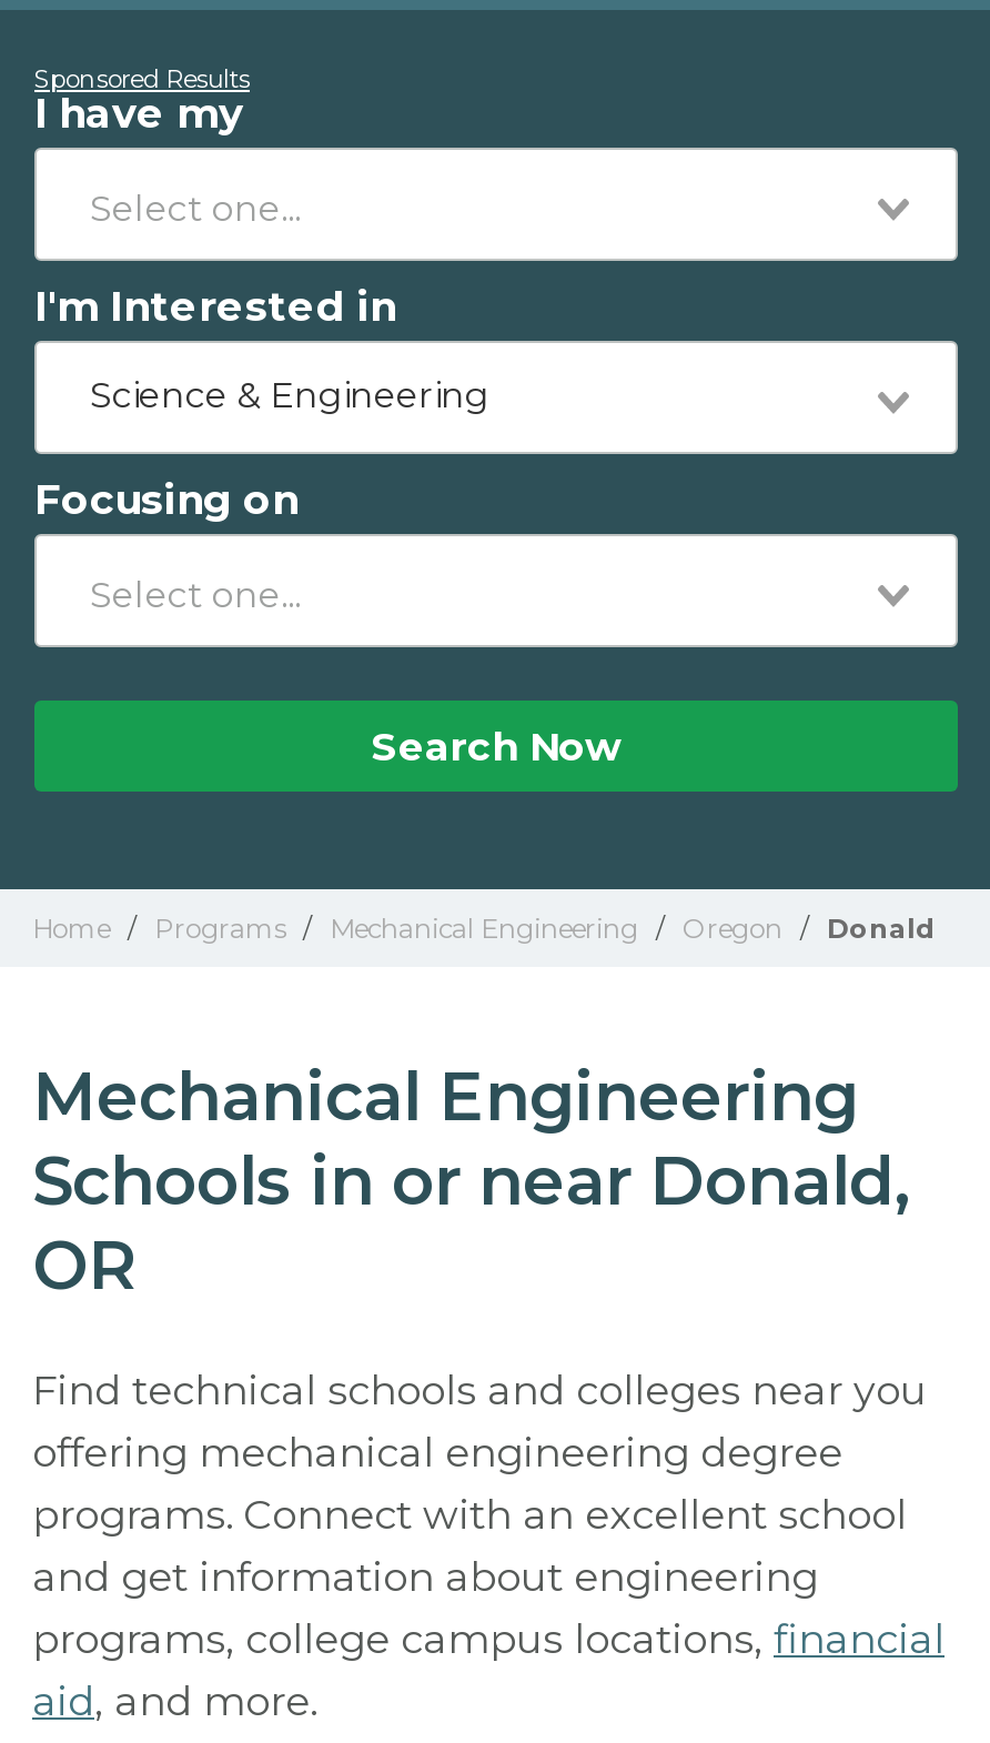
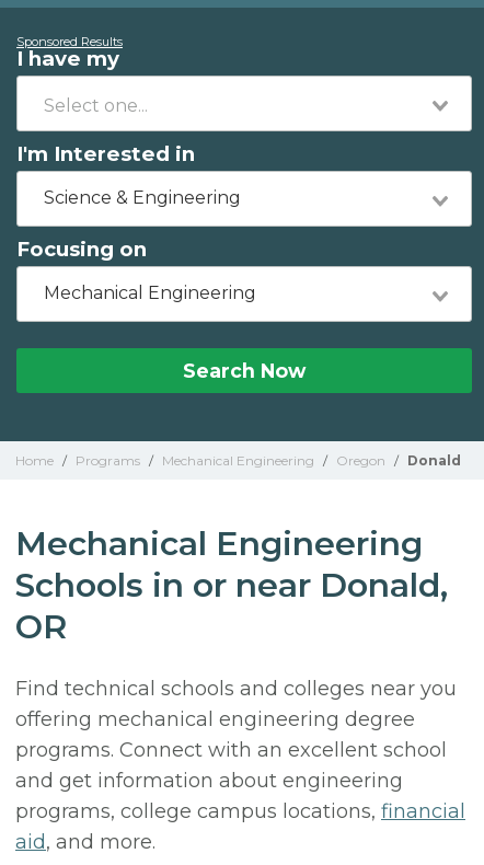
+ Mechanical Engineering
